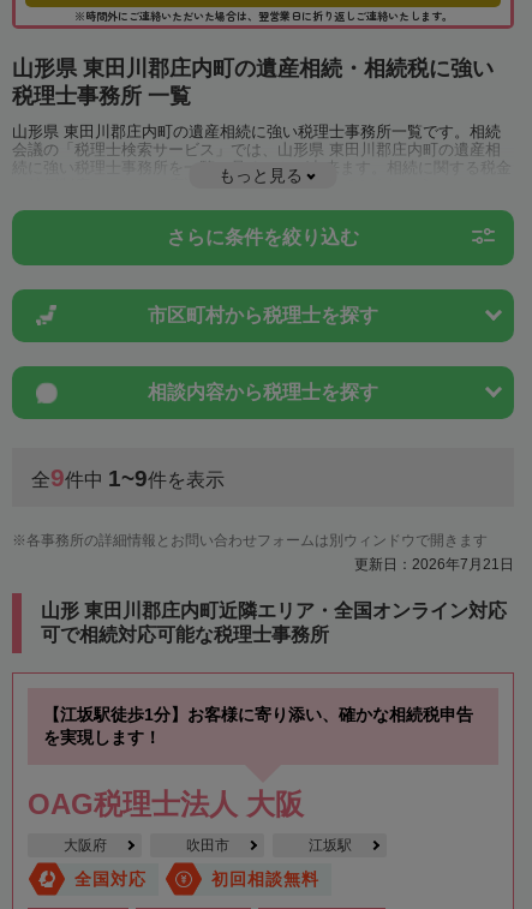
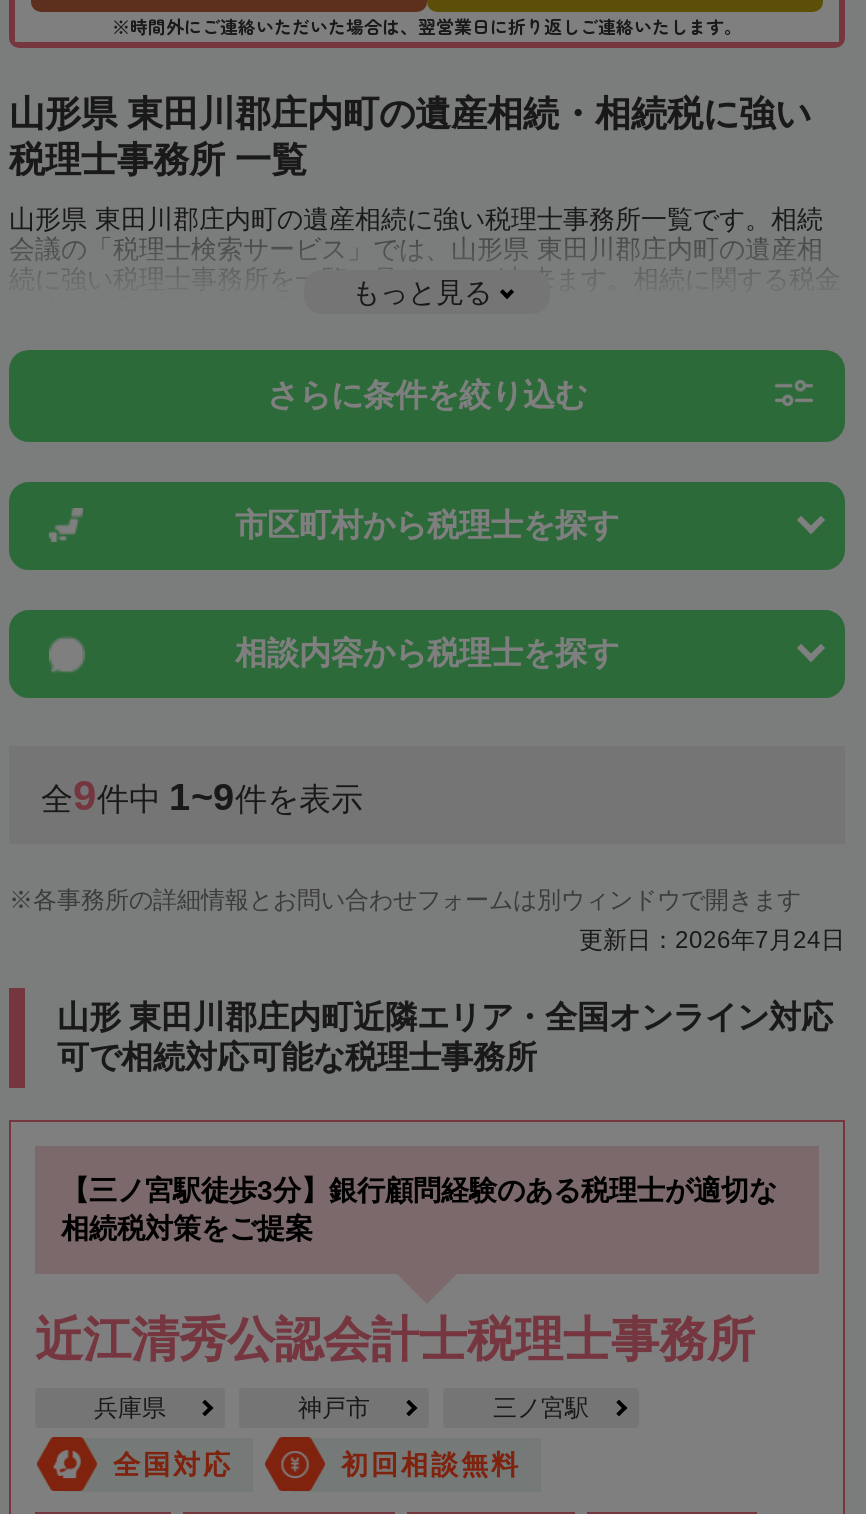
- 更新日：2026年7月21日
+ 更新日：2026年7月24日

- 【江坂駅徒歩1分】お客様に寄り添い、確かな相続税申告
- を実現します！
+ 【三ノ宮駅徒歩3分】銀行顧問経験のある税理士が適切な
+ 相続税対策をご提案

- OAG税理士法人 大阪
+ 近江清秀公認会計士税理士事務所

- 大阪府
- 吹田市
- 江坂駅
+ 兵庫県
+ 神戸市
+ 三ノ宮駅
